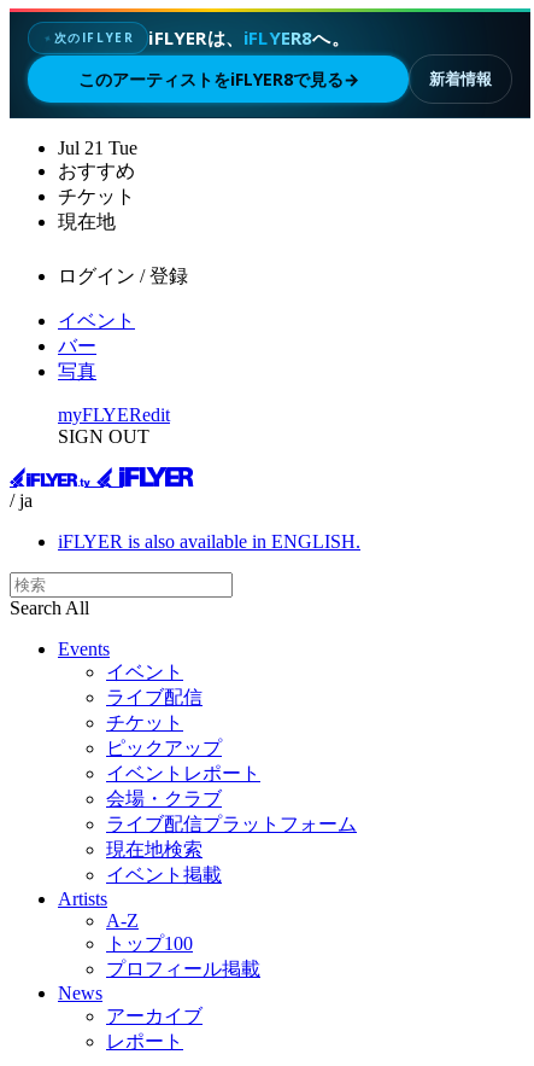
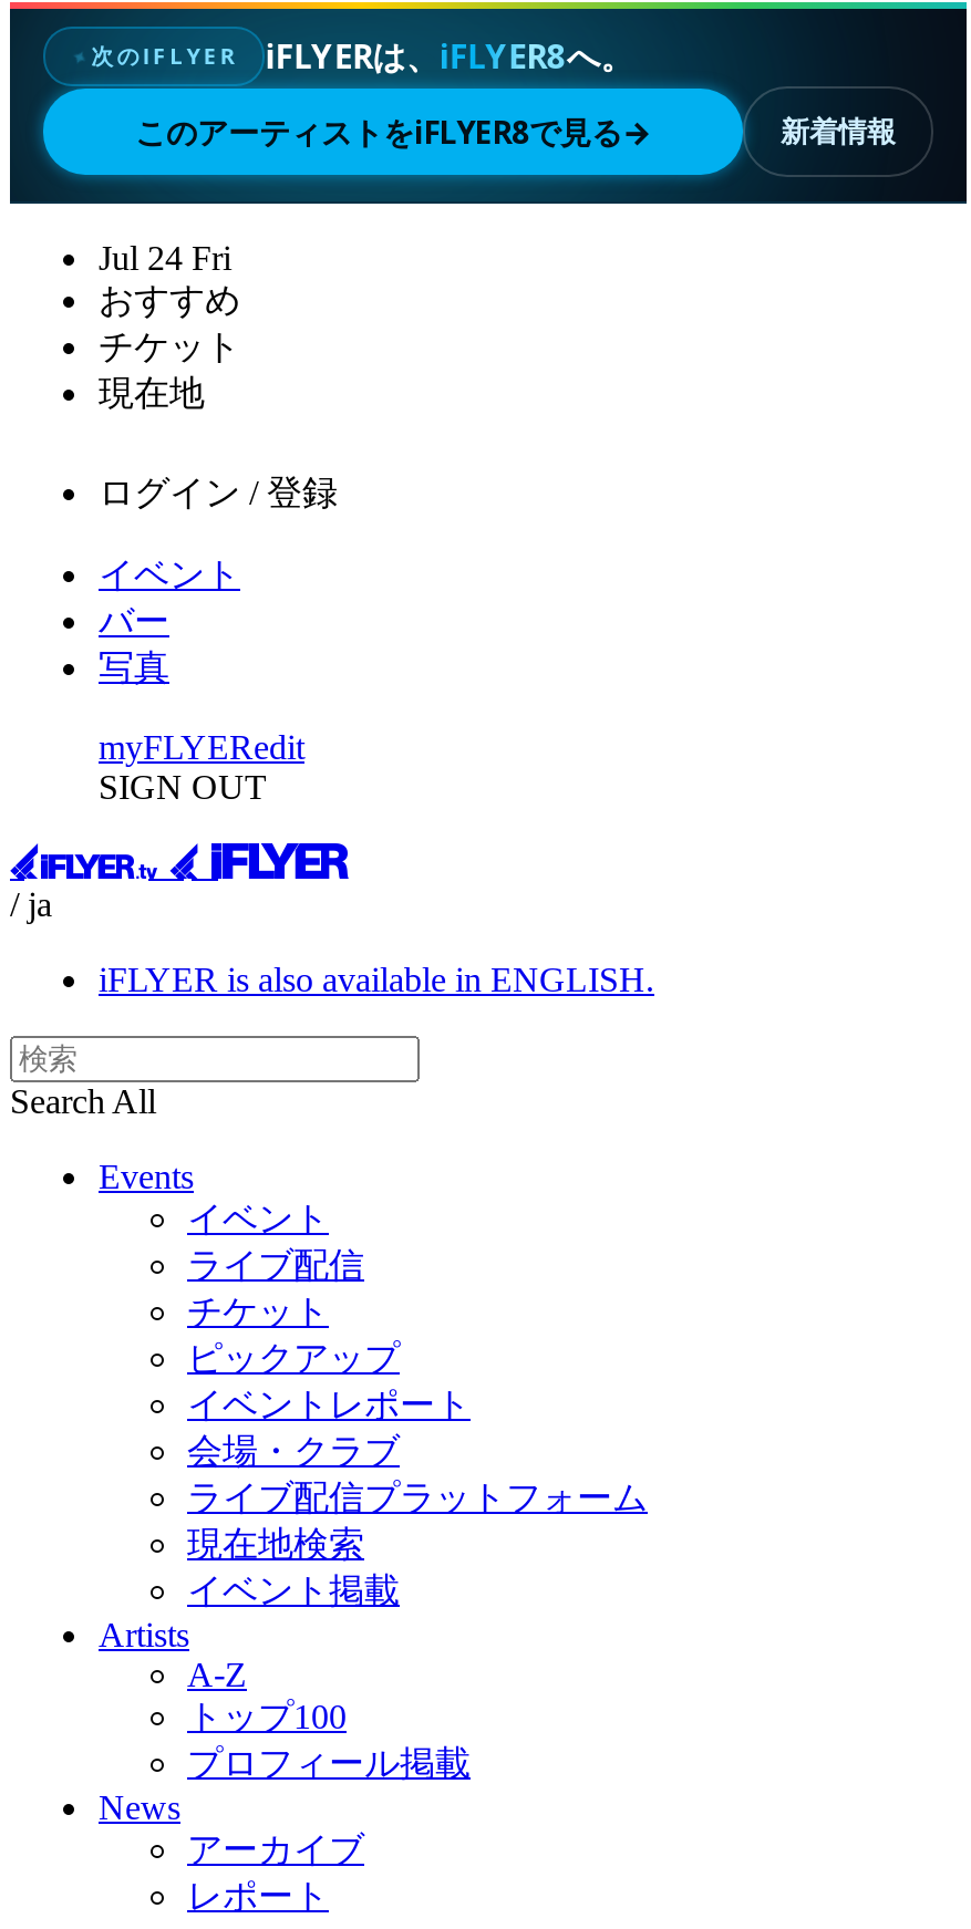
- Jul 21 Tue
+ Jul 24 Fri
